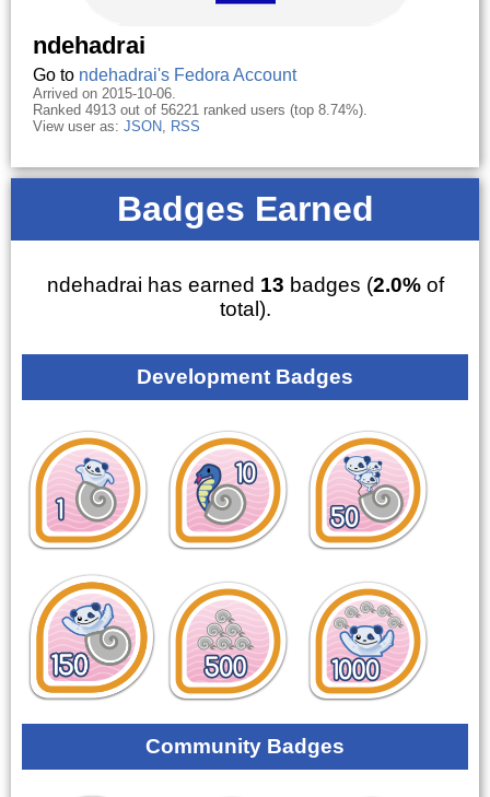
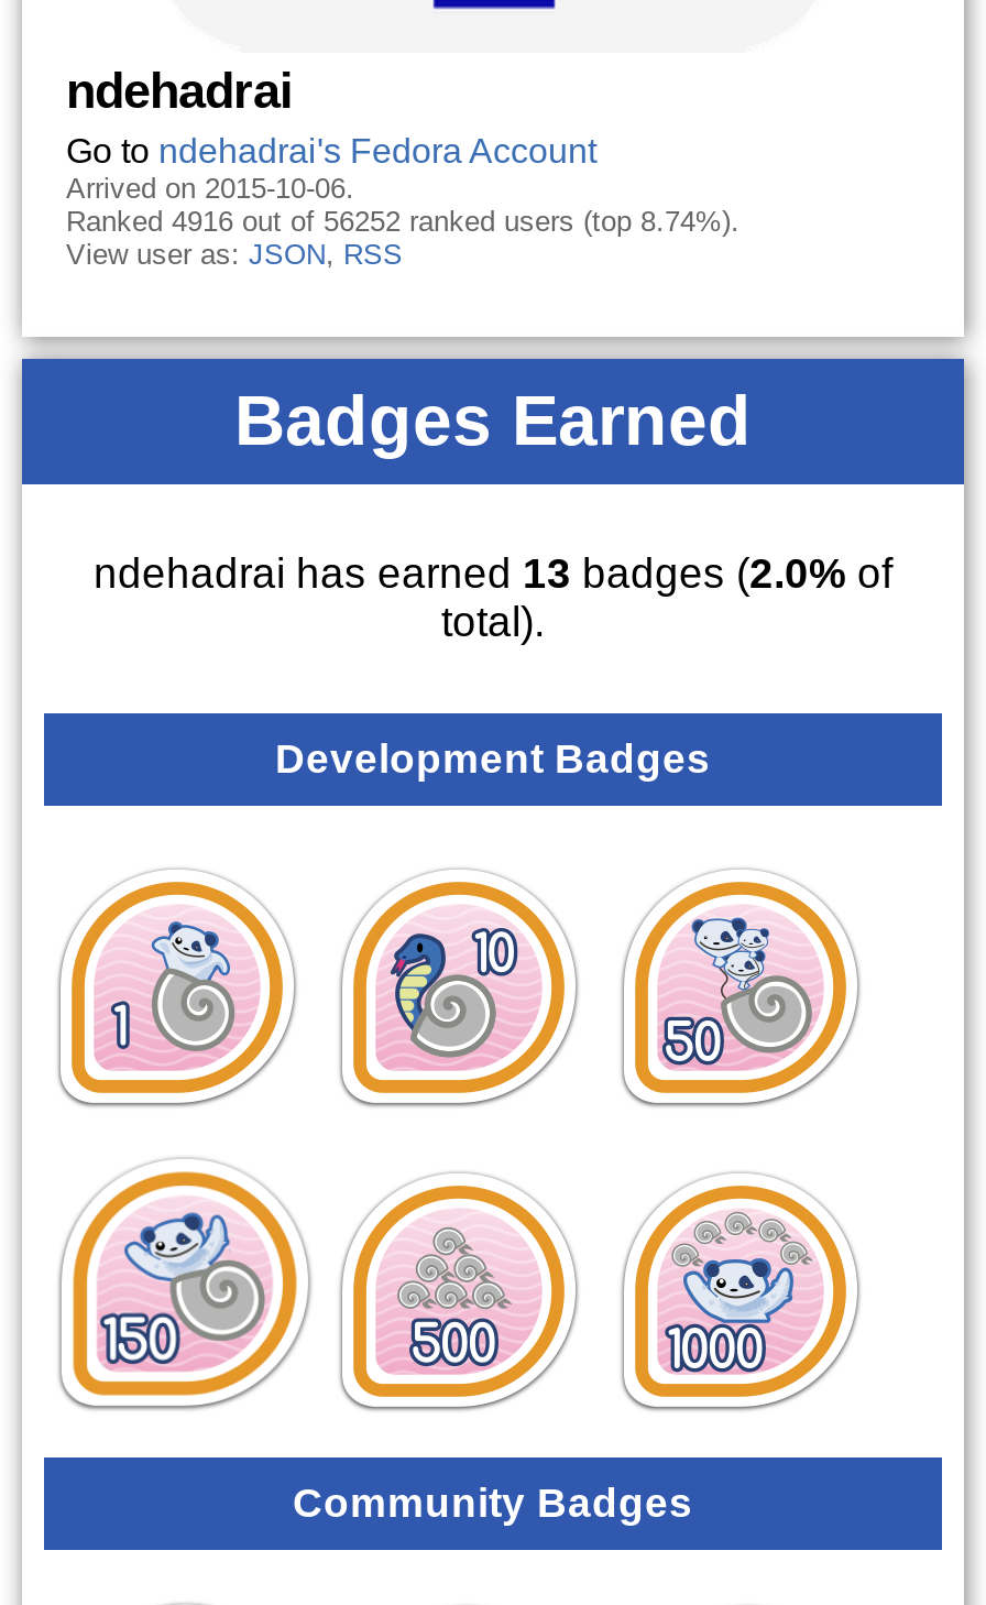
- Ranked 4913 out of 56221 ranked users (top 8.74%).
+ Ranked 4916 out of 56252 ranked users (top 8.74%).
